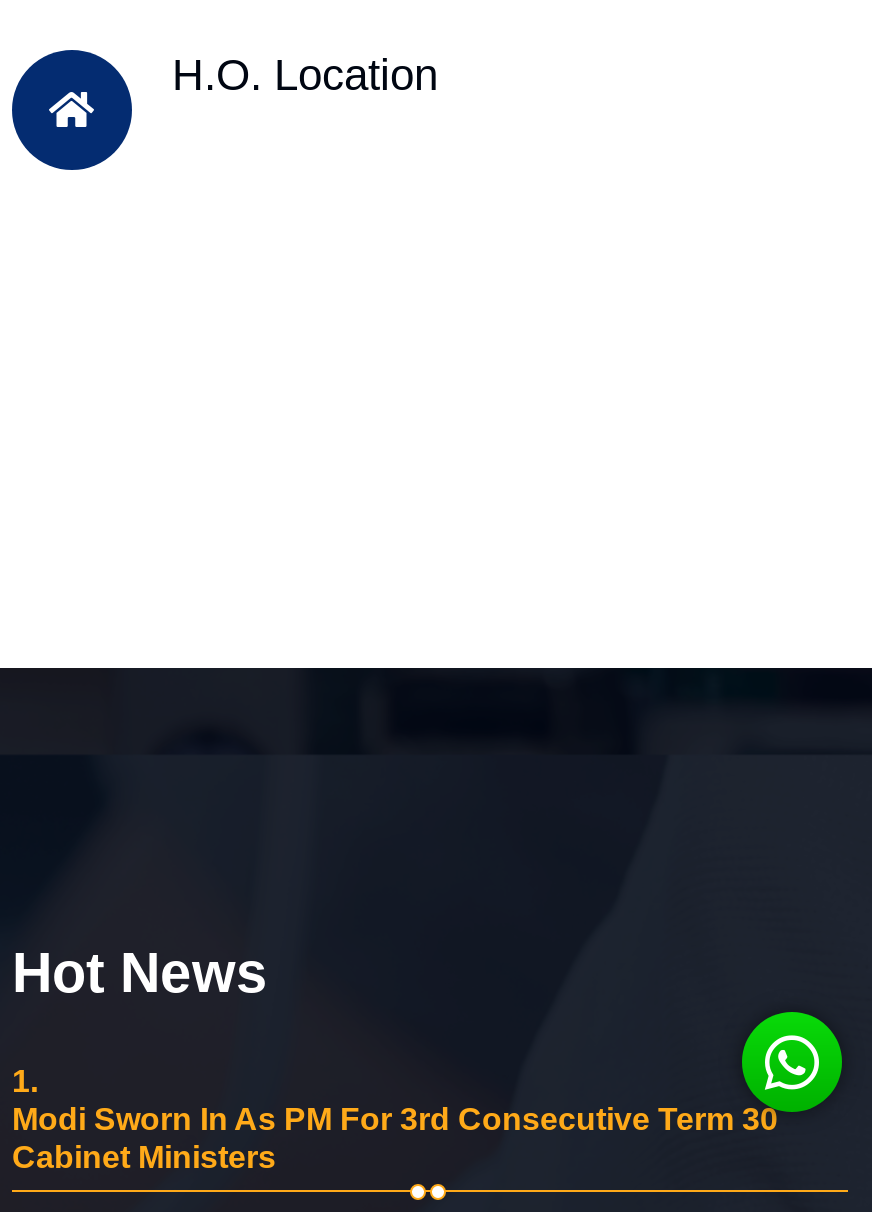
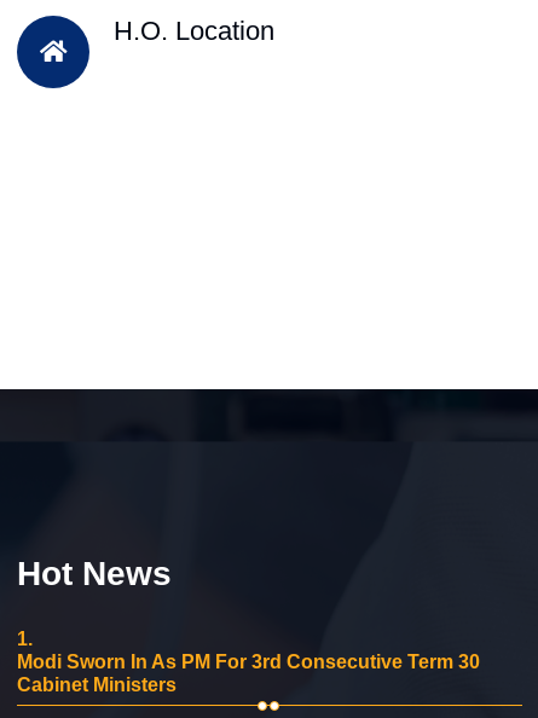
- [image]
